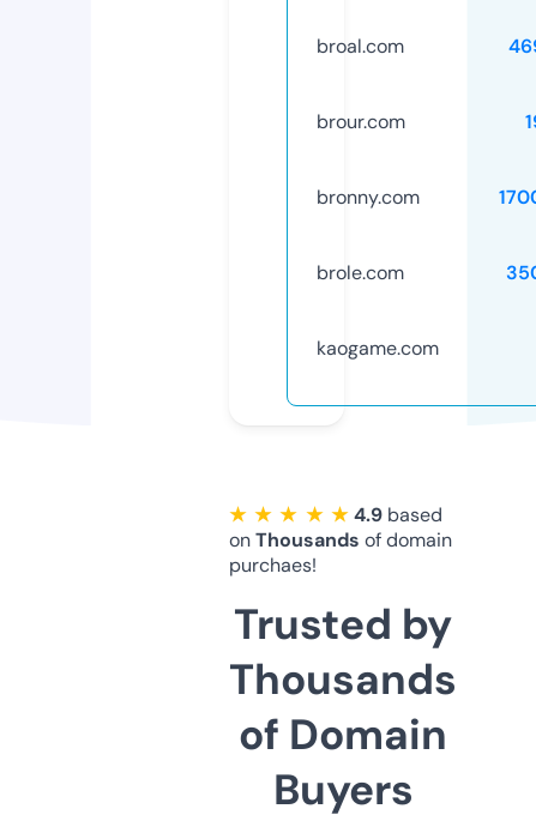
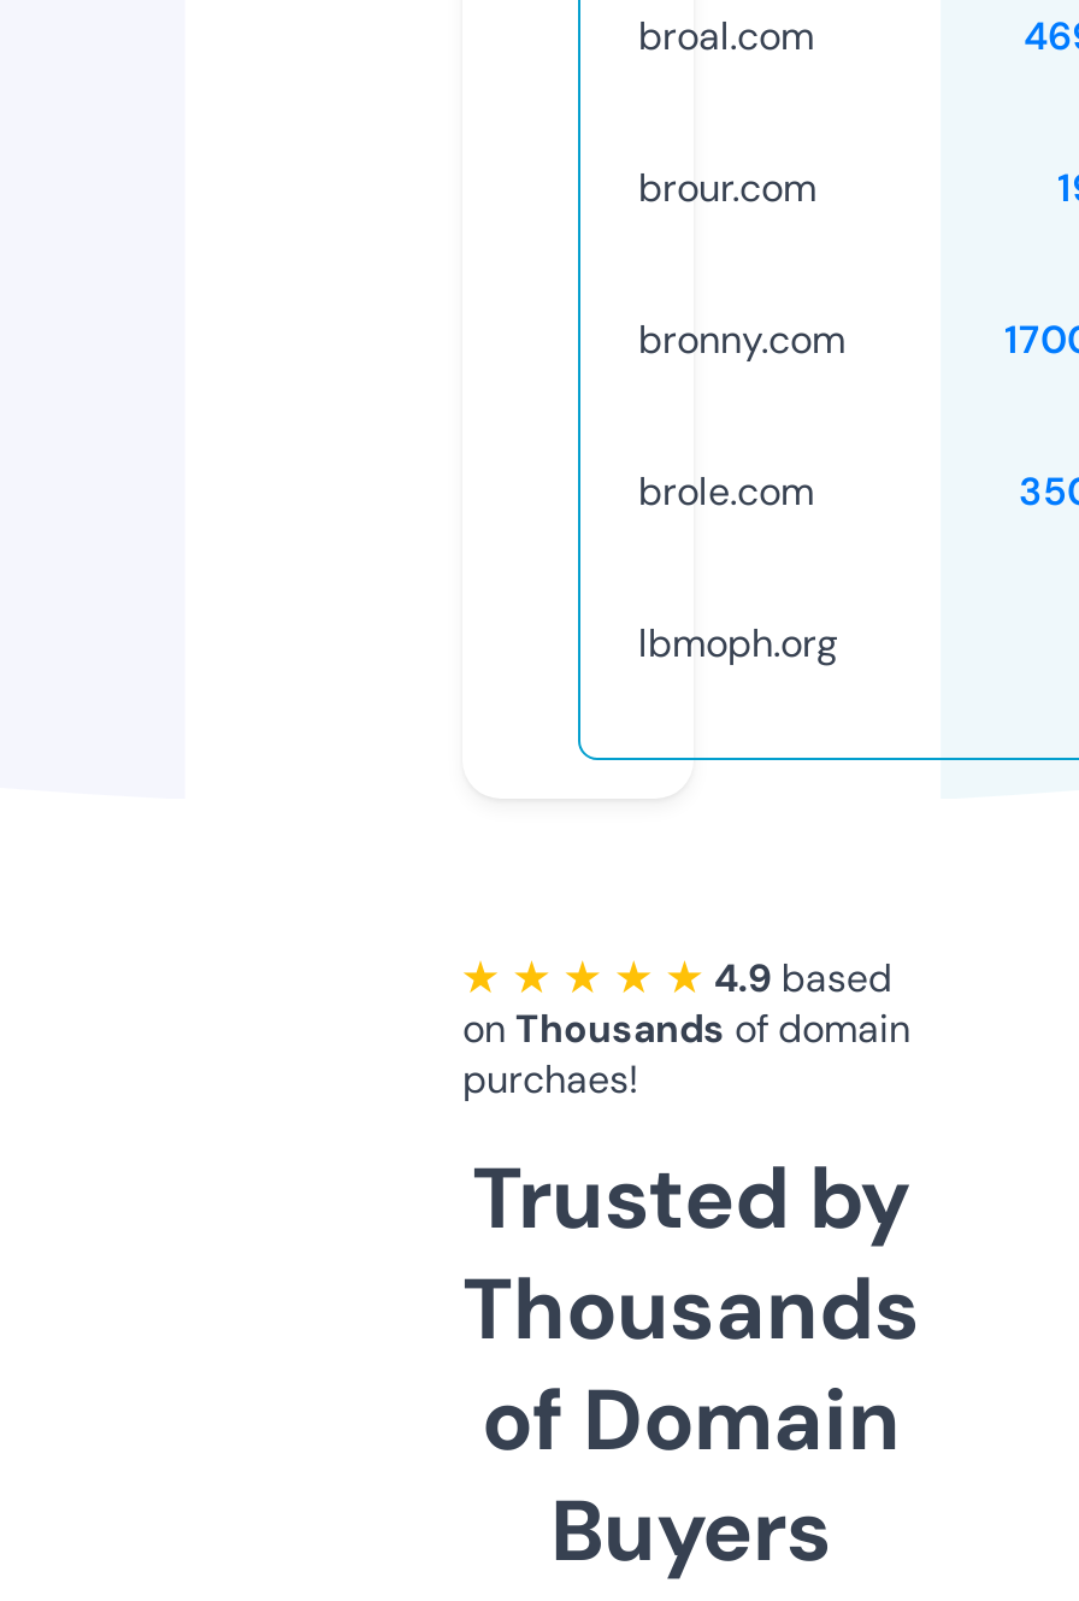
- kaogame.com
+ lbmoph.org
